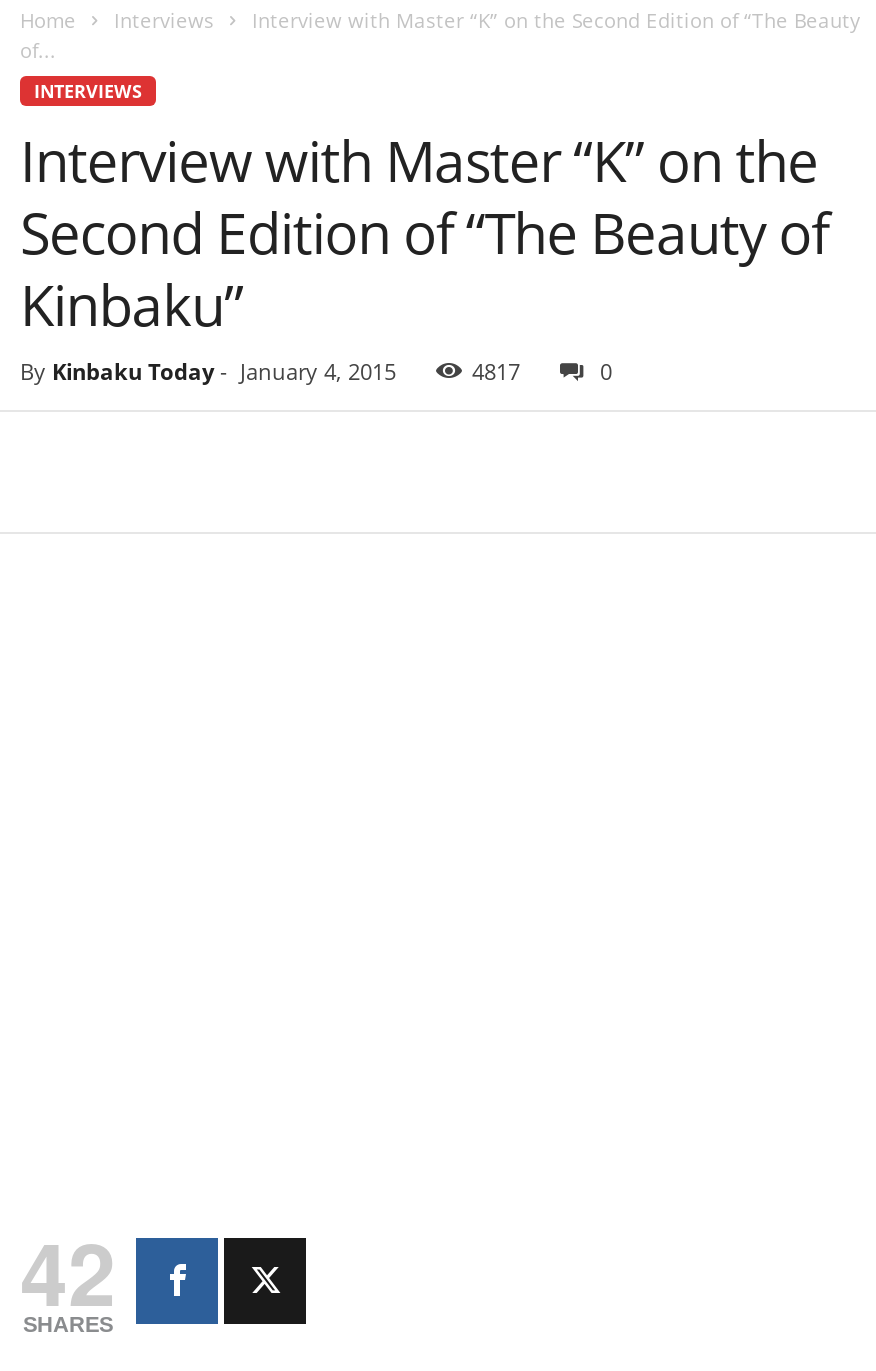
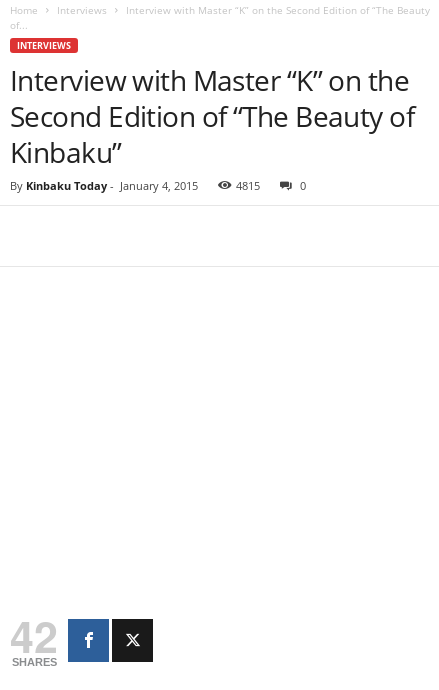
- 4817
+ 4815
